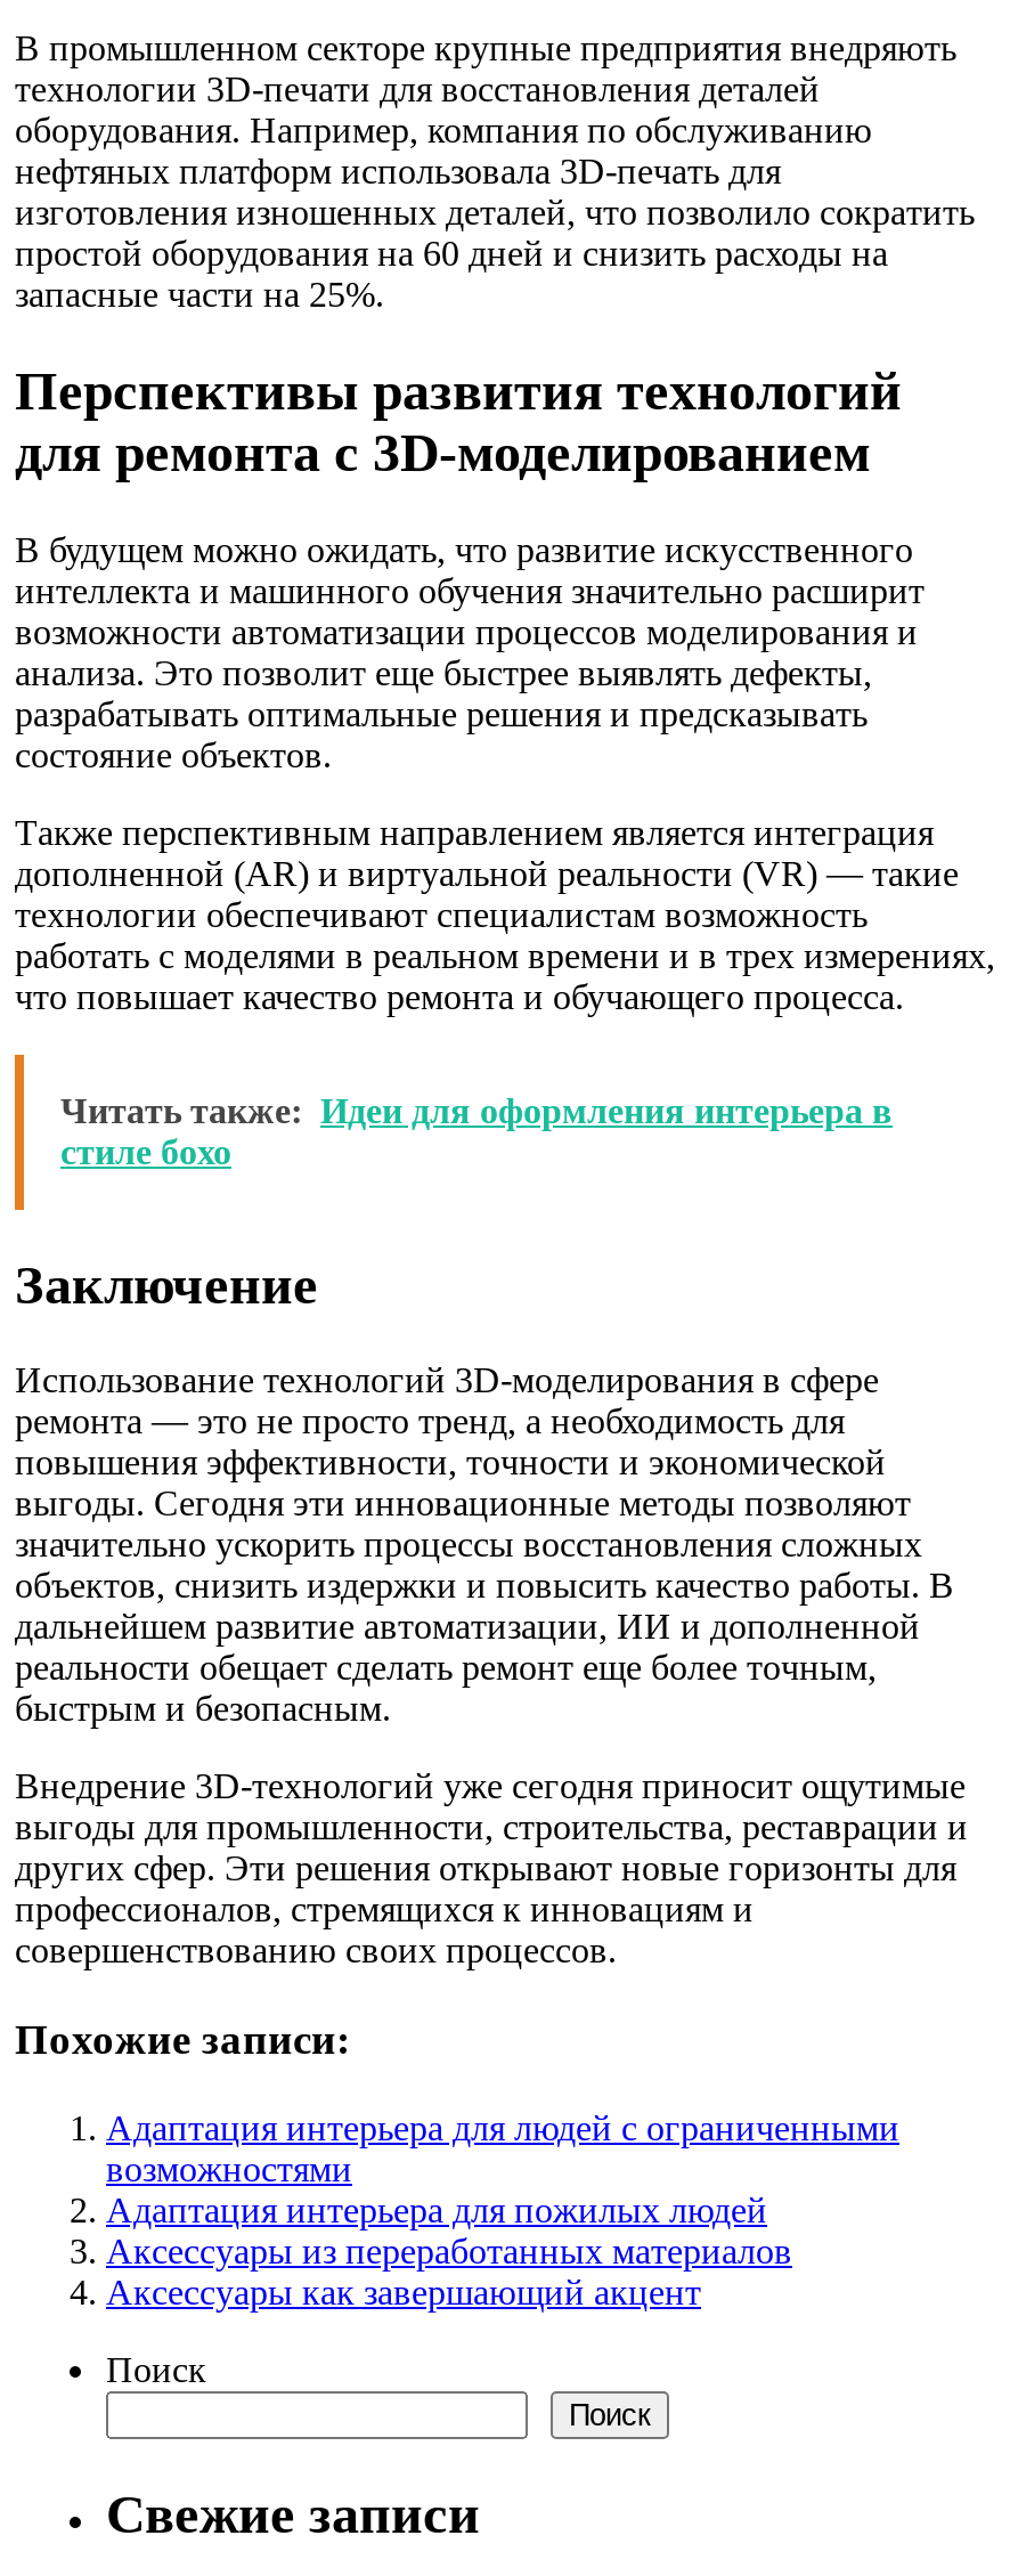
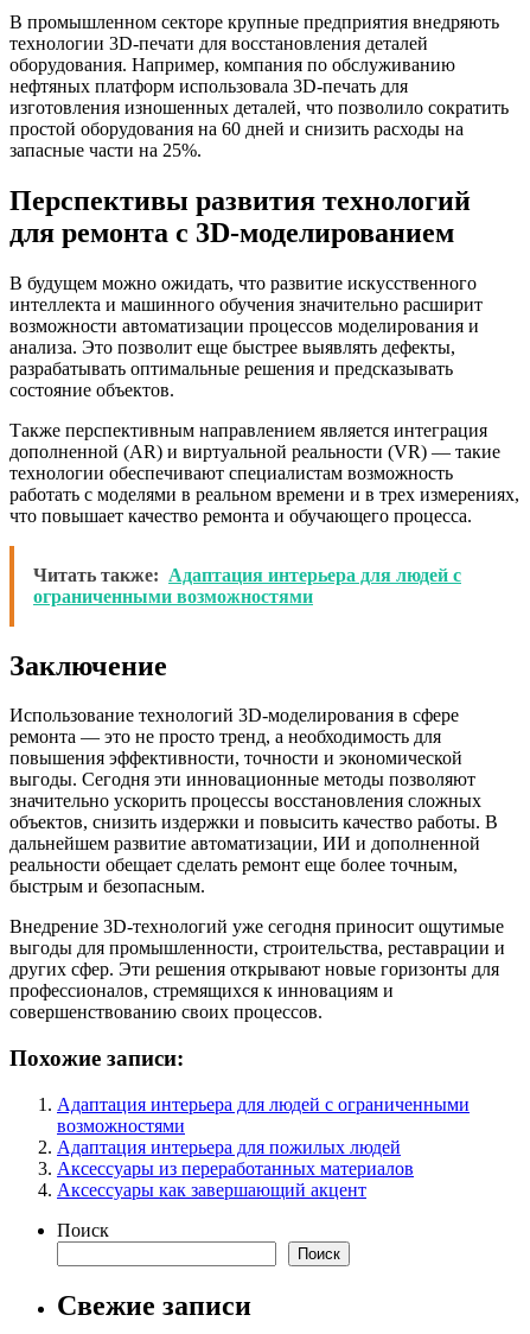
- Читать также: Идеи для оформления интерьера в
- стиле бохо
+ Читать также: Адаптация интерьера для людей с
+ ограниченными возможностями
